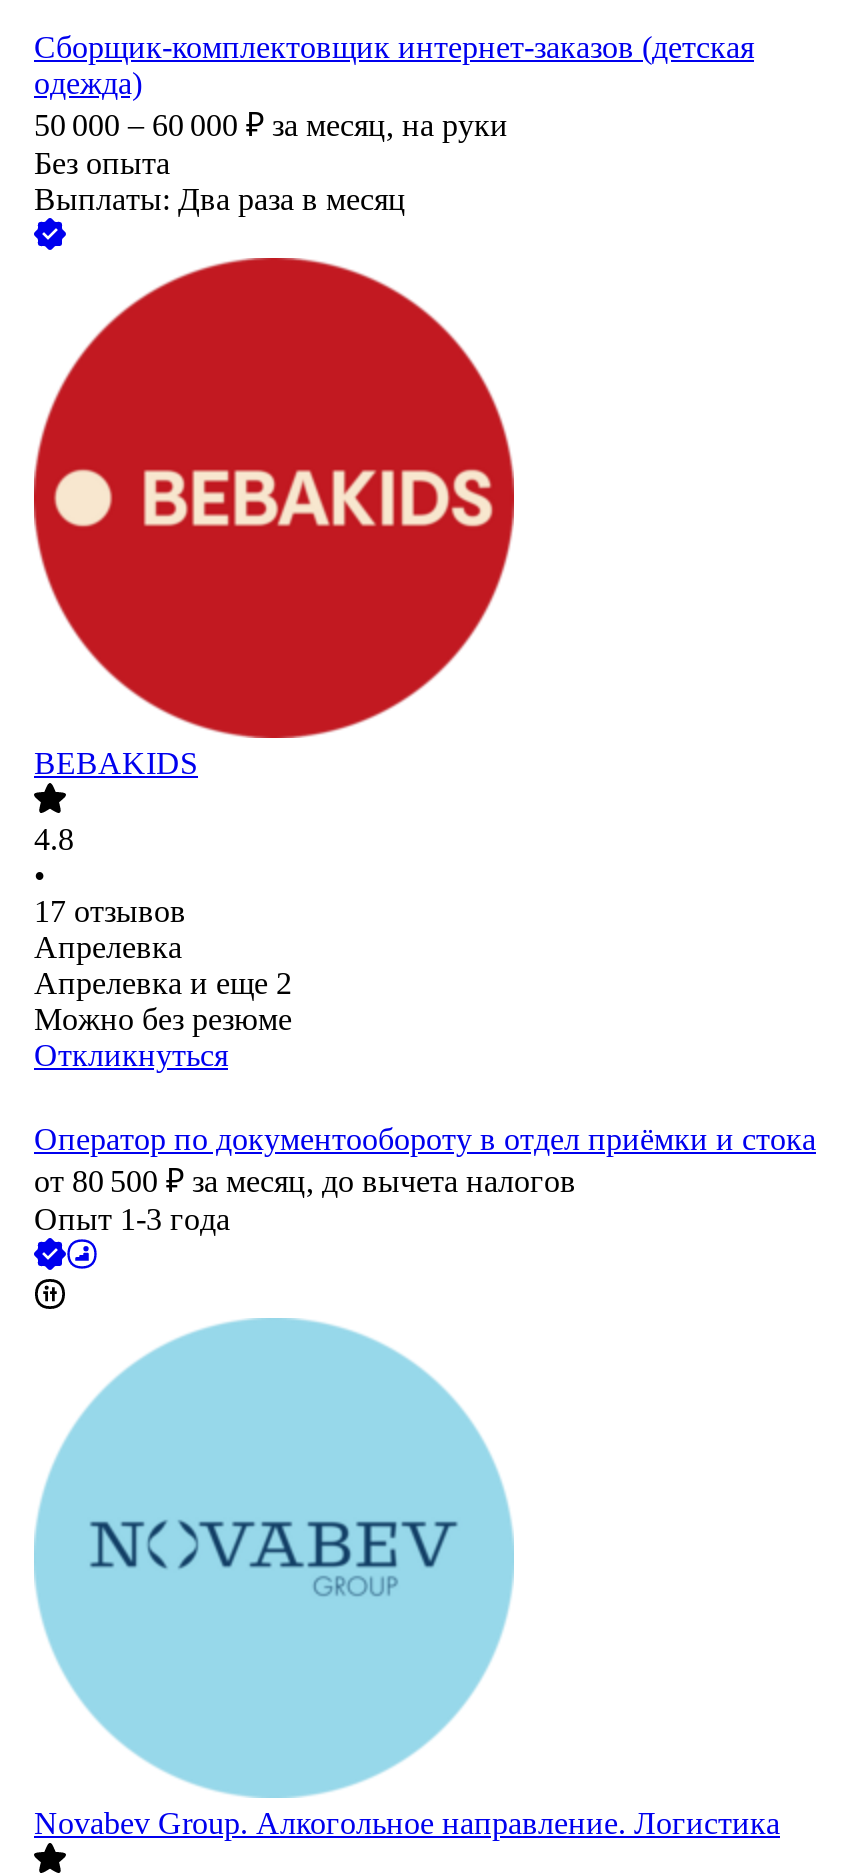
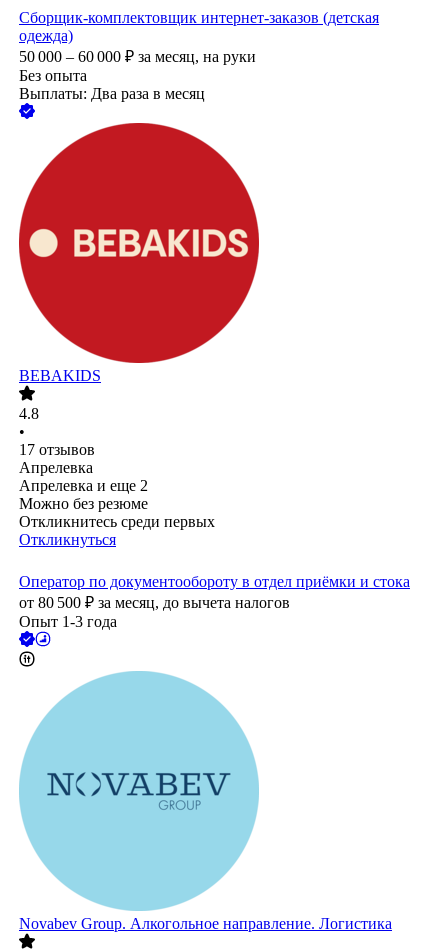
+ Откликнитесь среди первых
